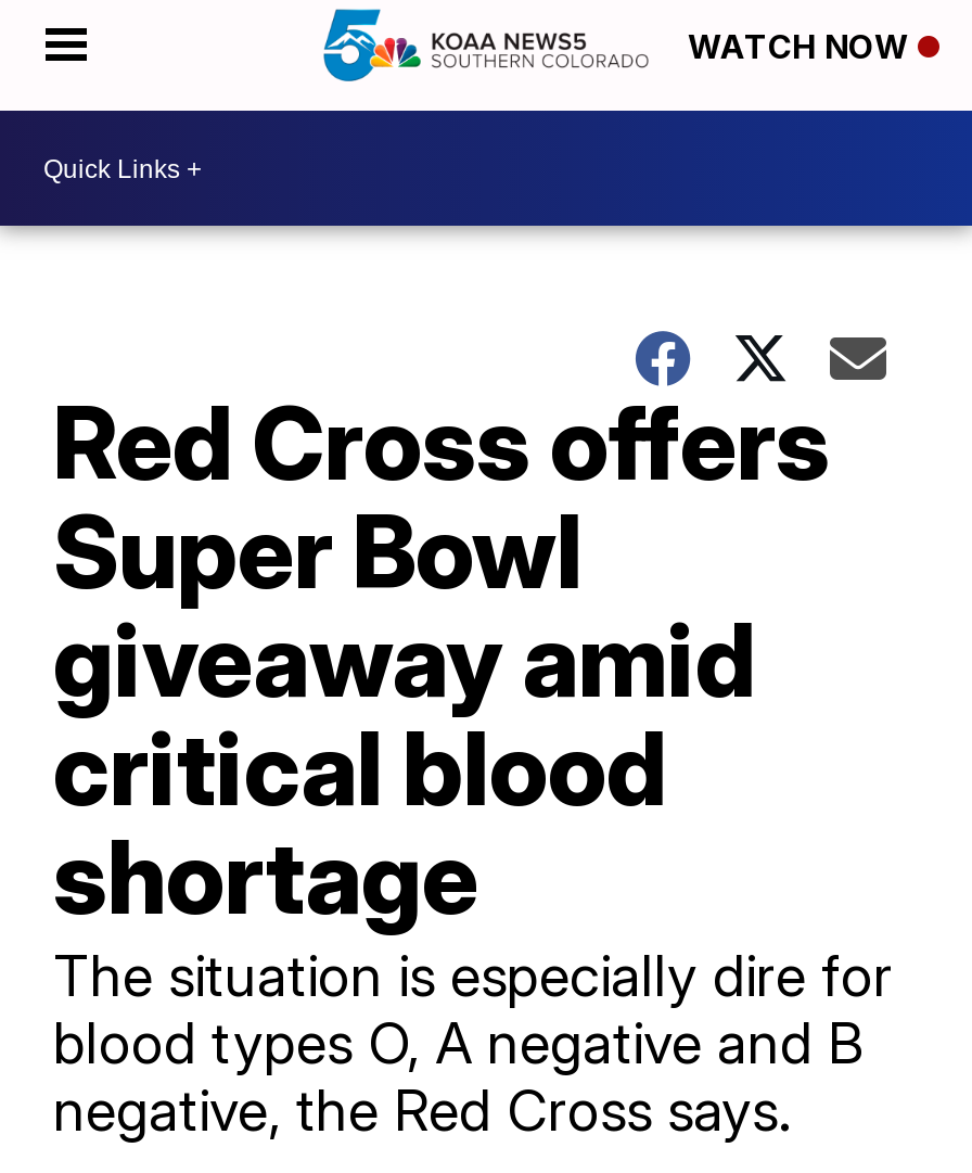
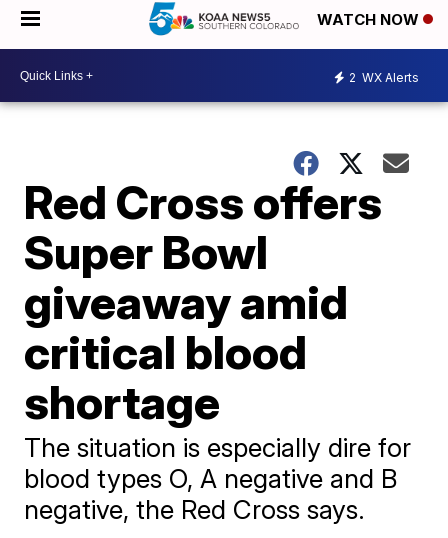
+ 2 WX Alerts
